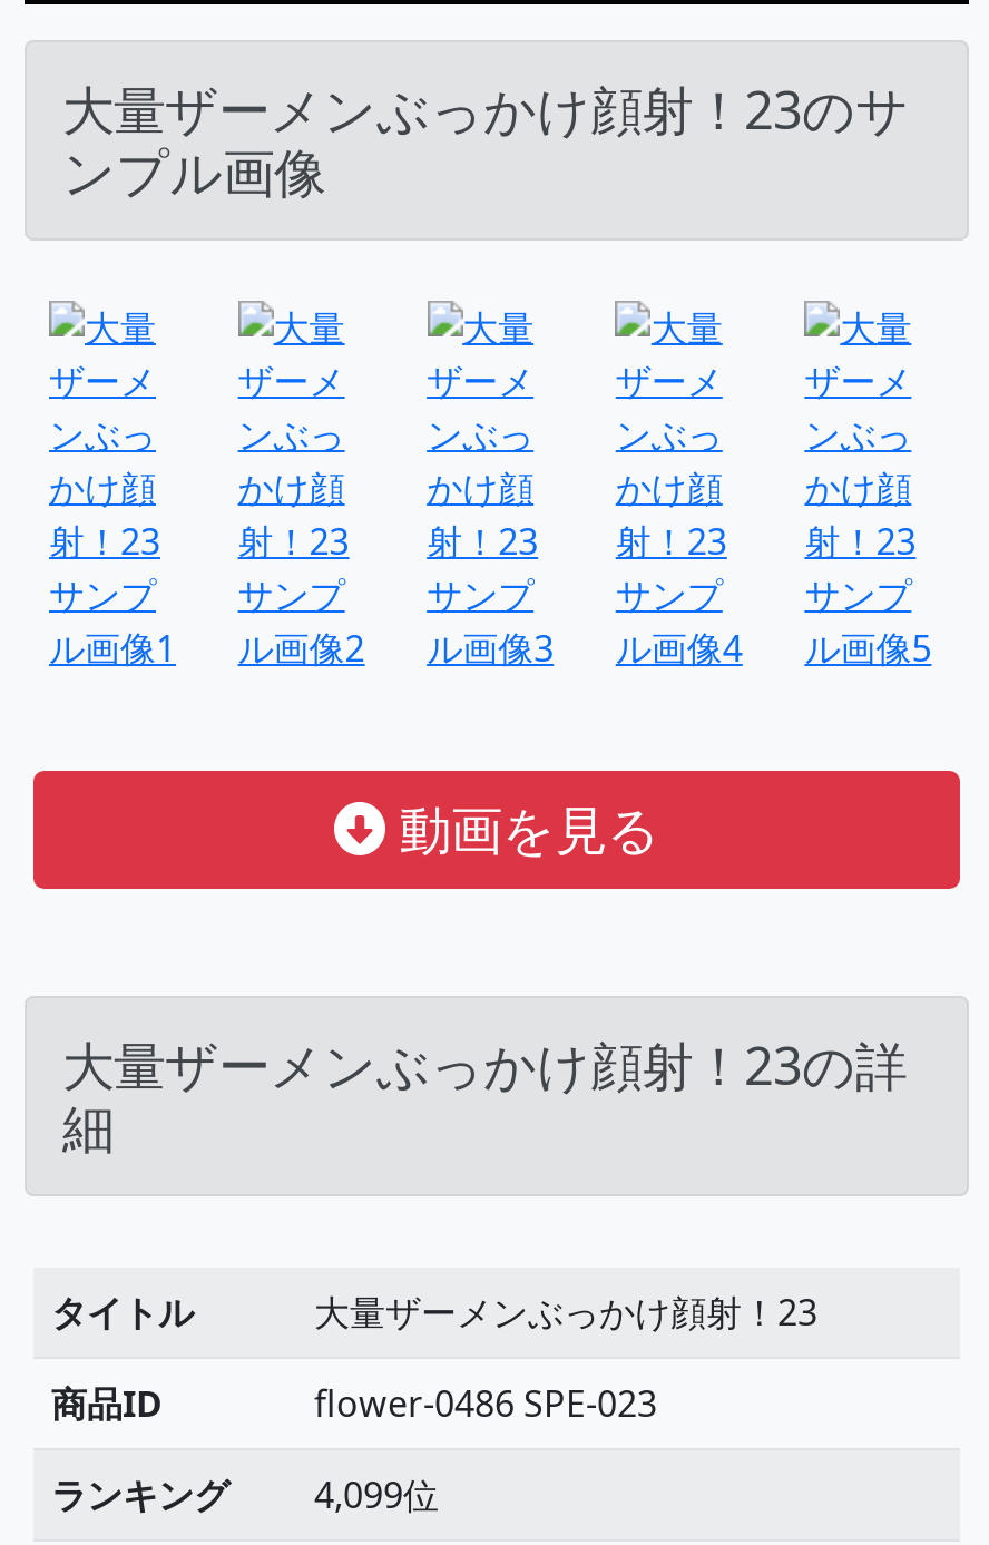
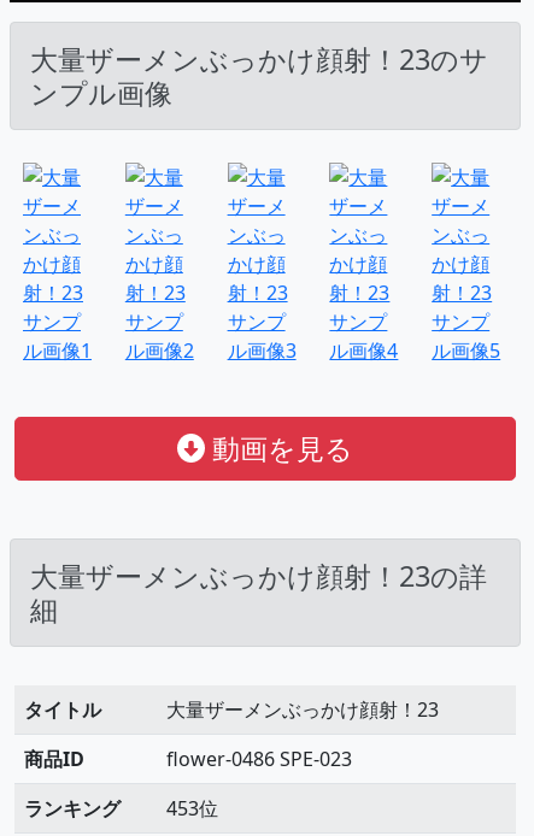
- ランキング 4,099位
+ ランキング 453位
